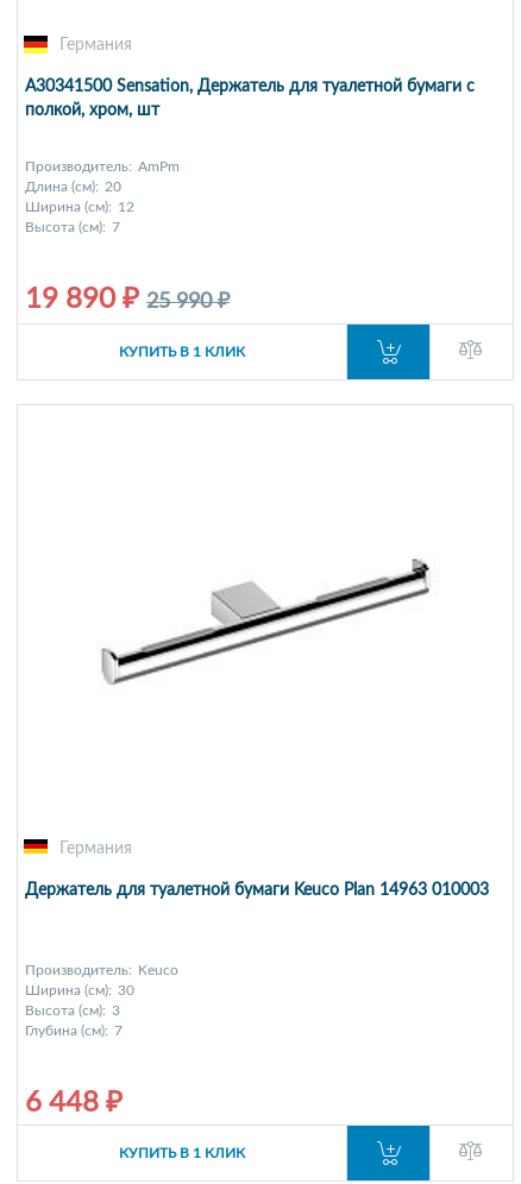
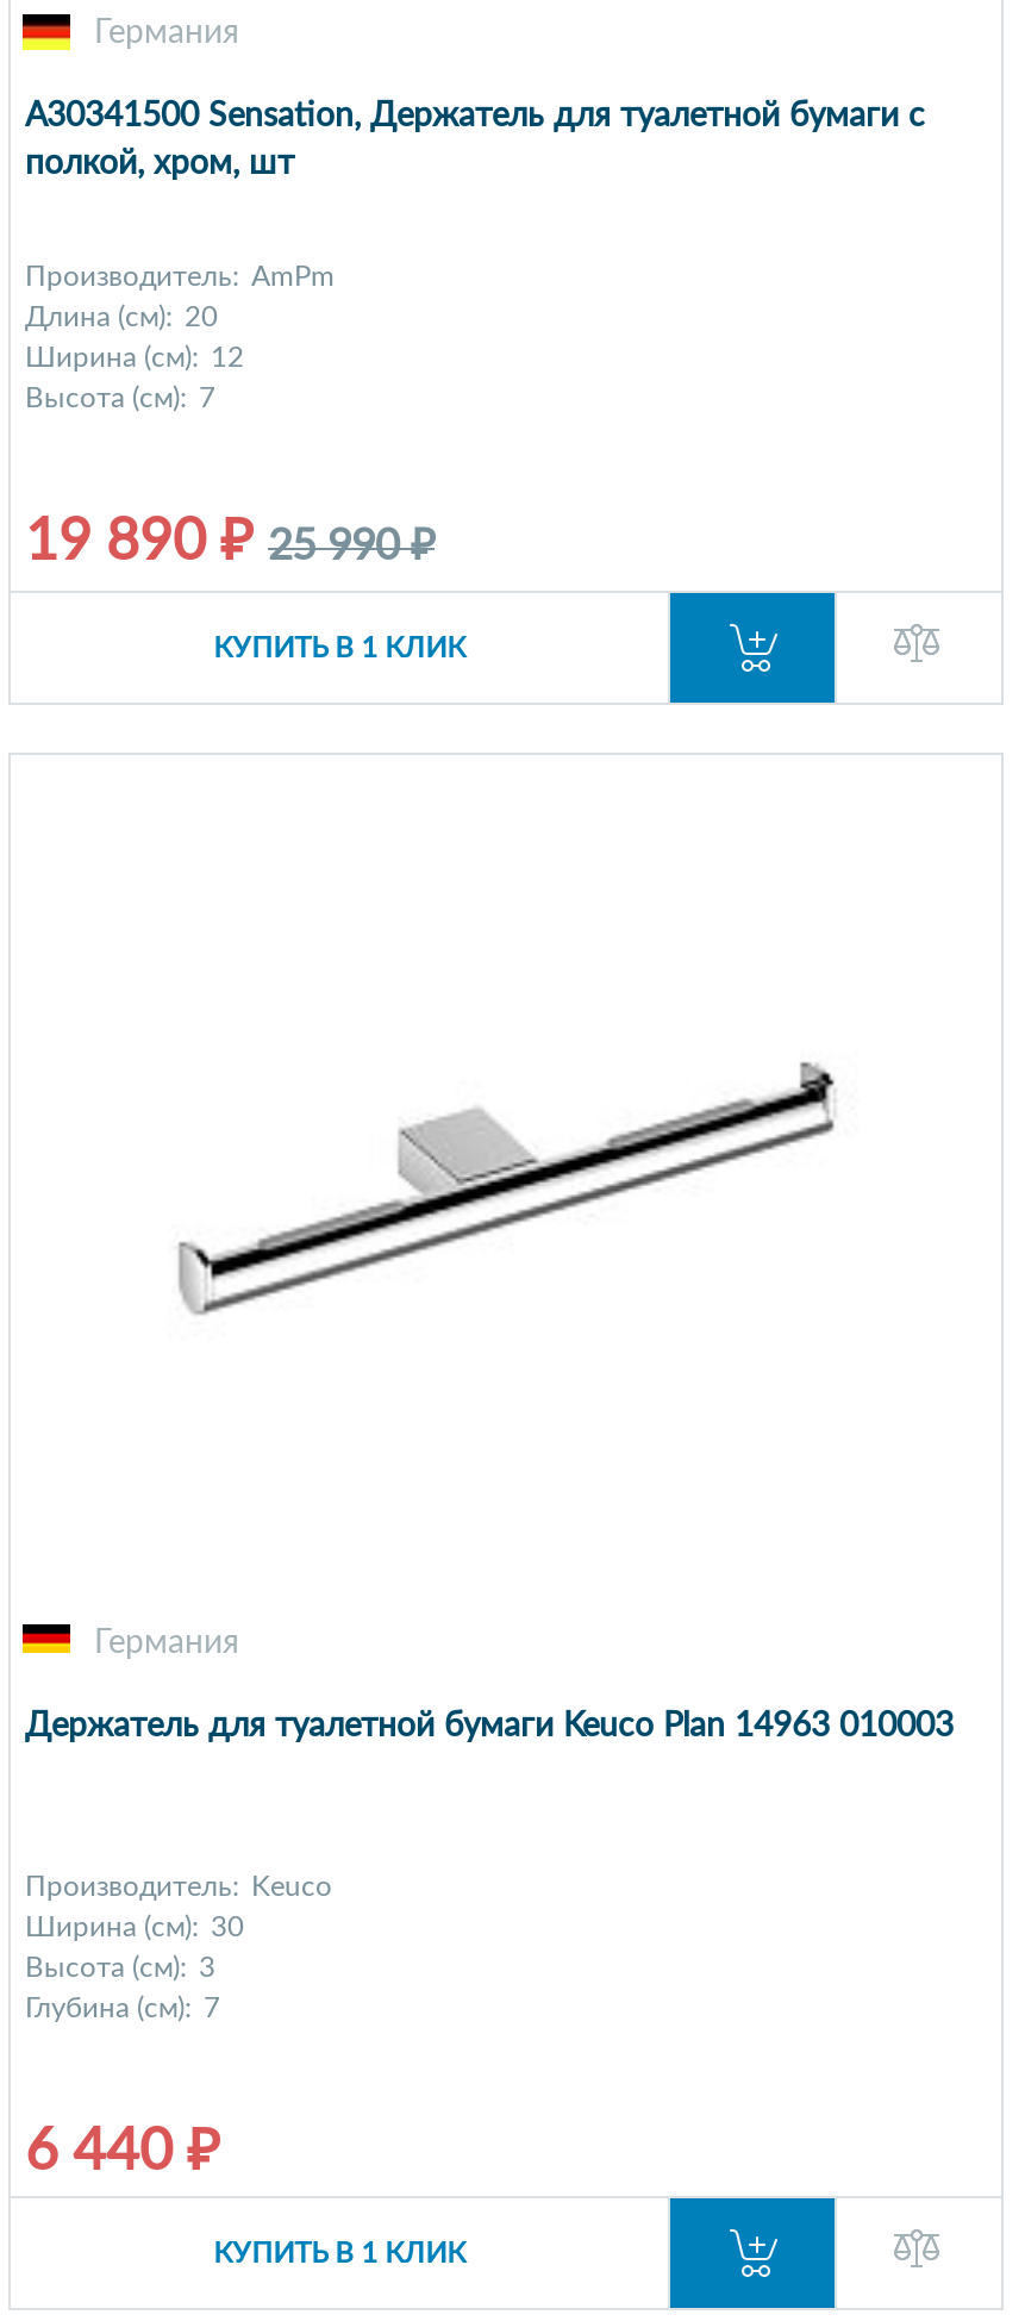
- 6 448 ₽
+ 6 440 ₽
